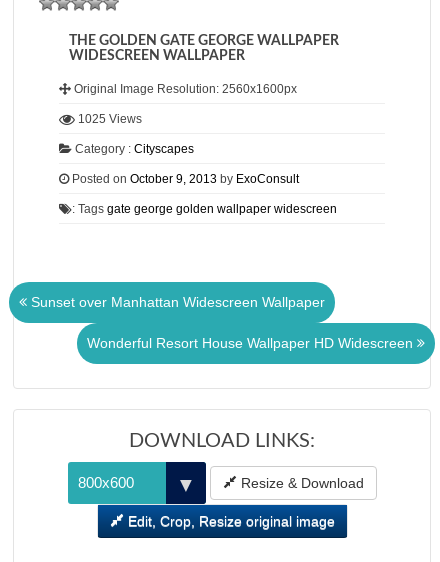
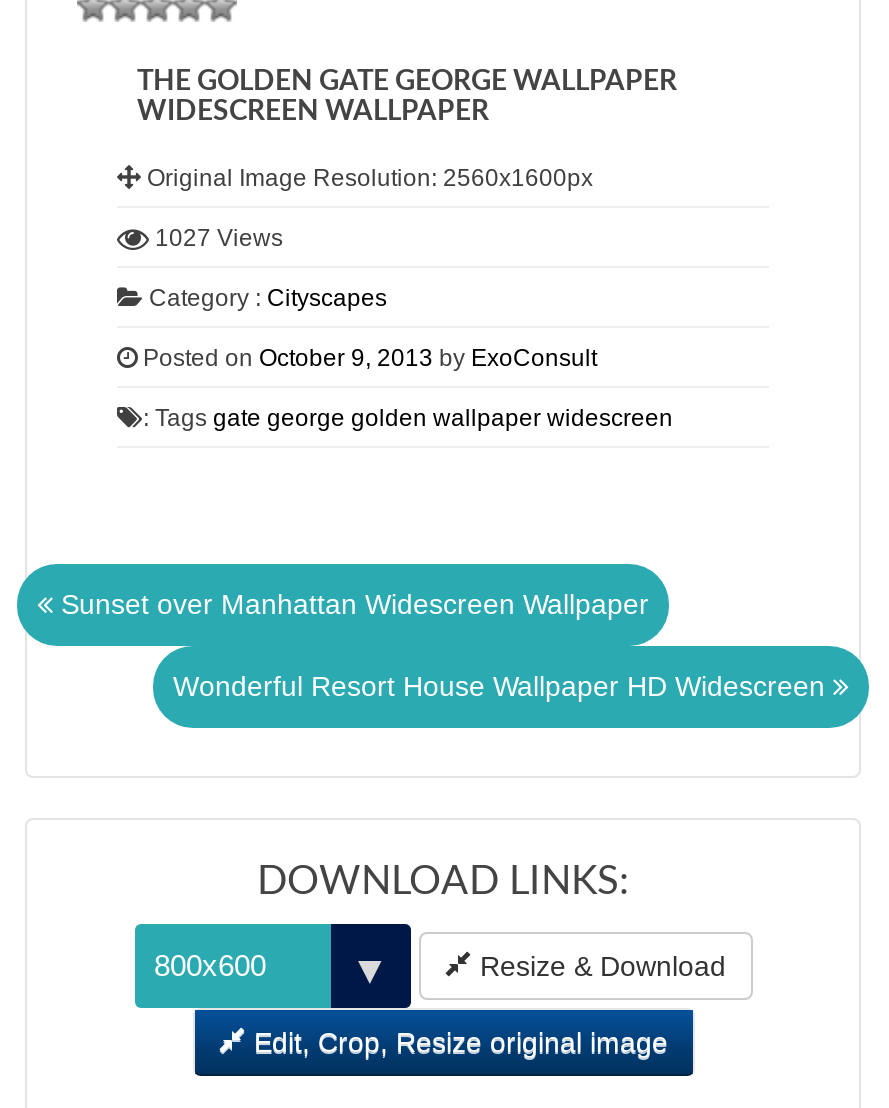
- 1025 Views
+ 1027 Views
